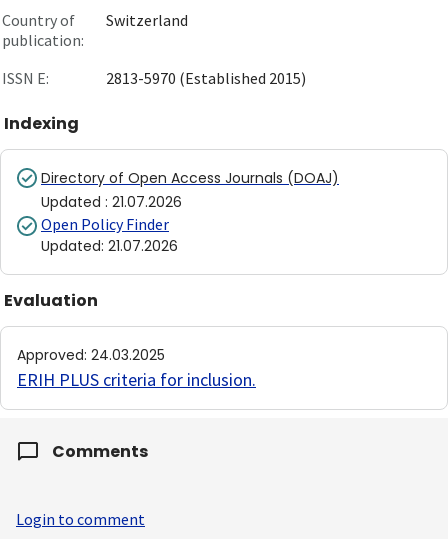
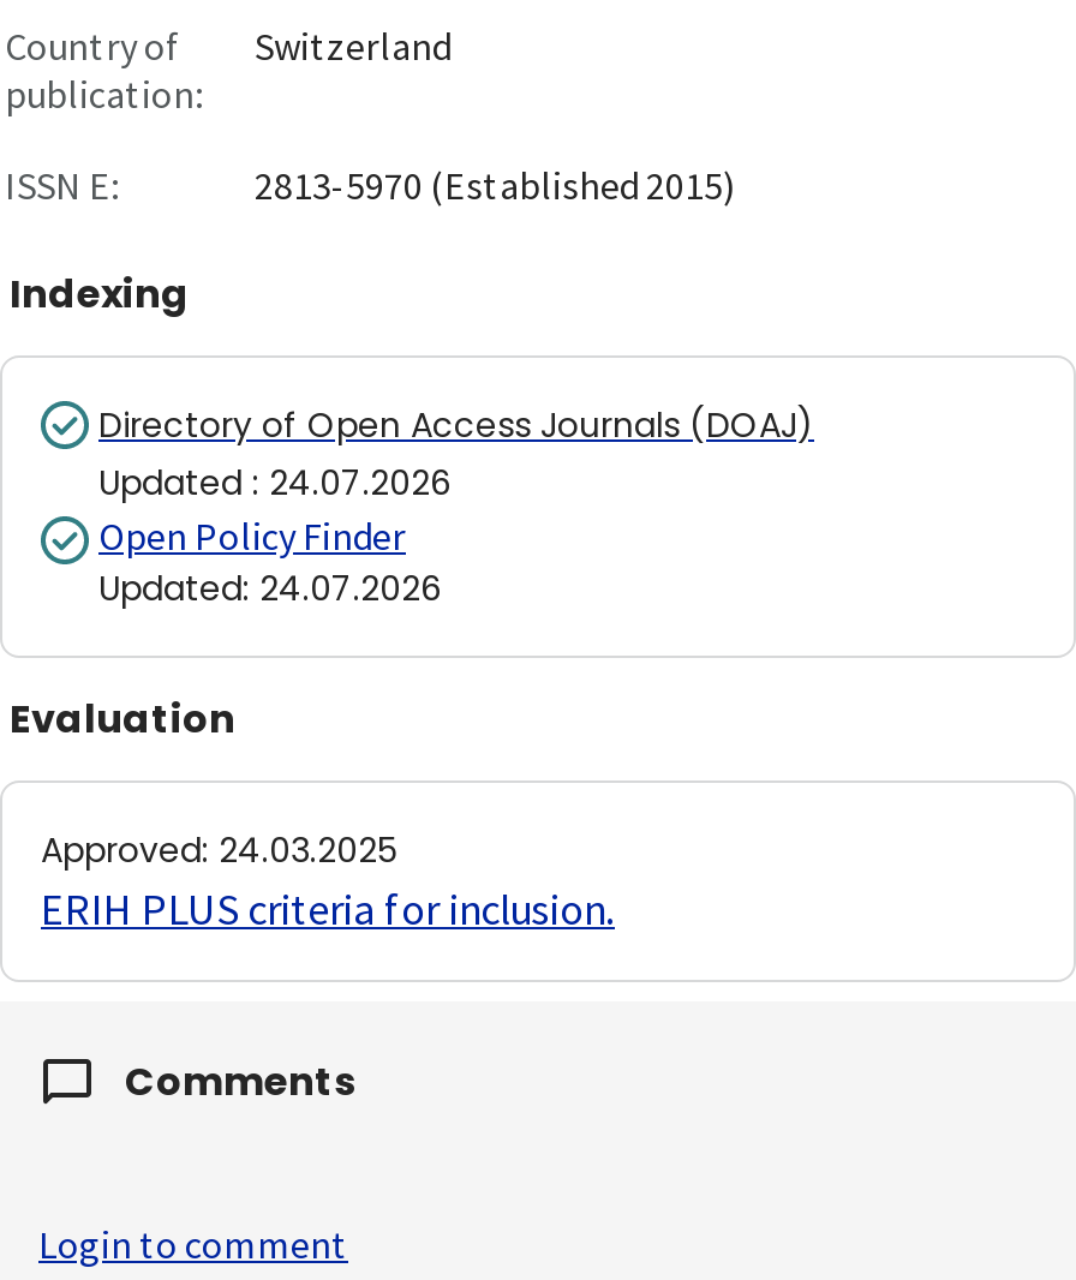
- Updated: 21.07.2026
+ Updated: 24.07.2026

- Updated: 21.07.2026
+ Updated: 24.07.2026
